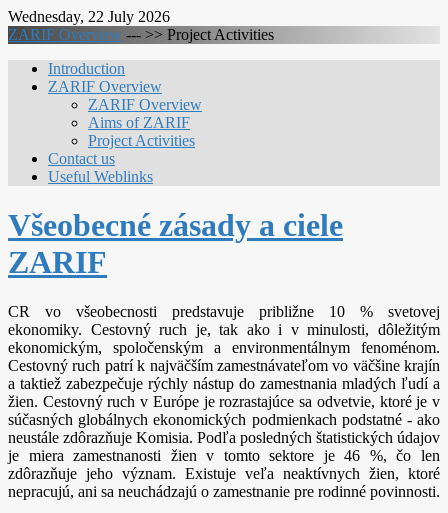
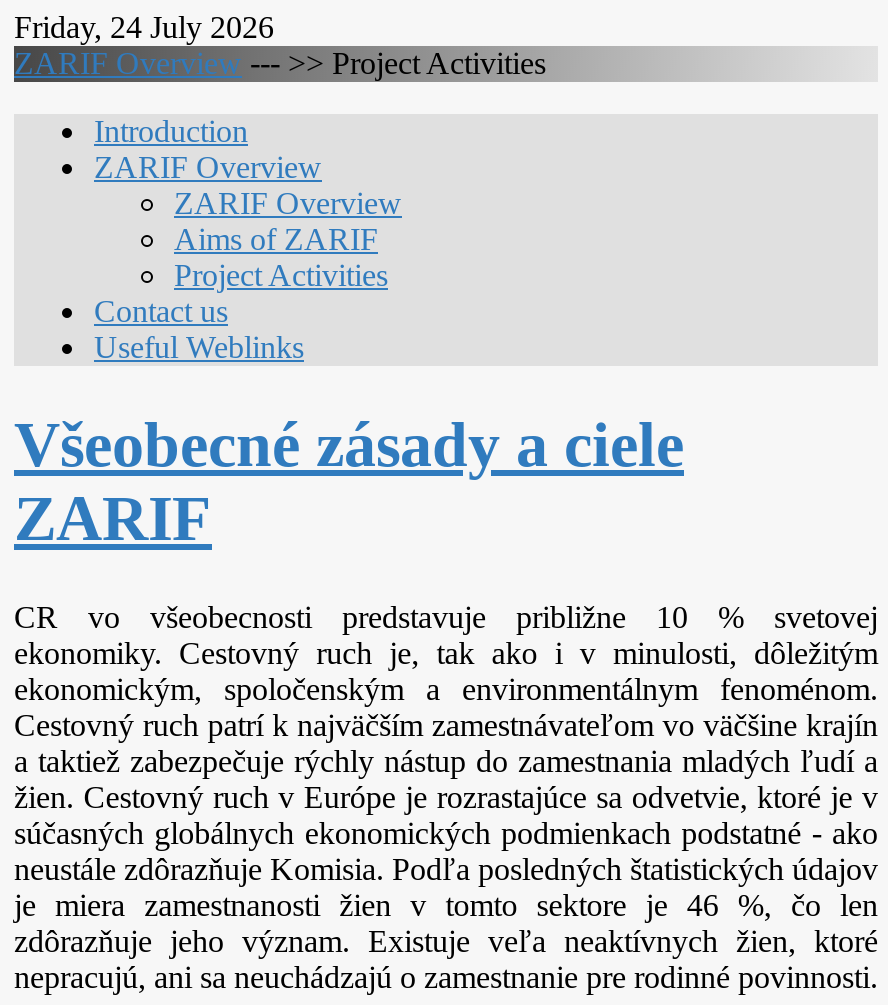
- Wednesday, 22 July 2026
+ Friday, 24 July 2026
